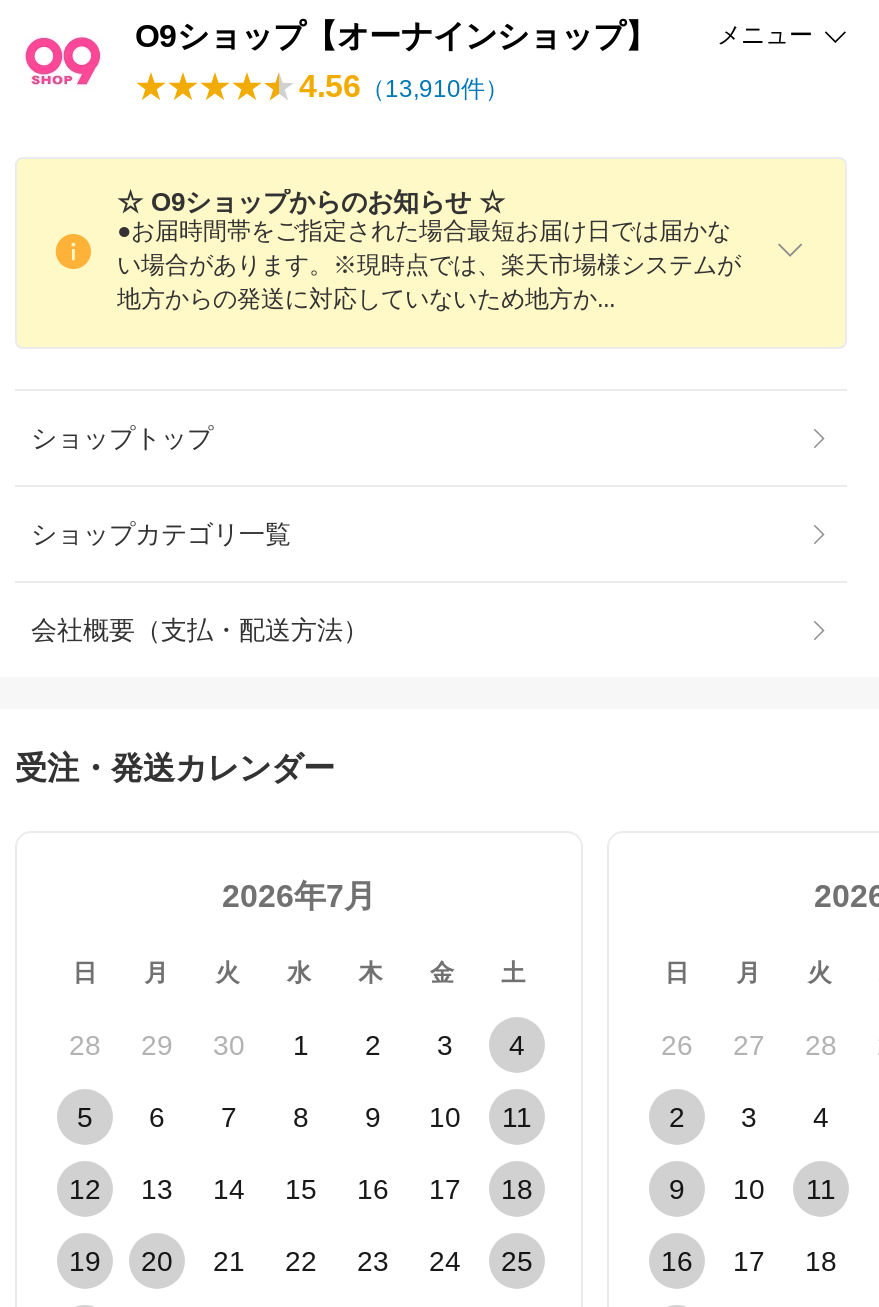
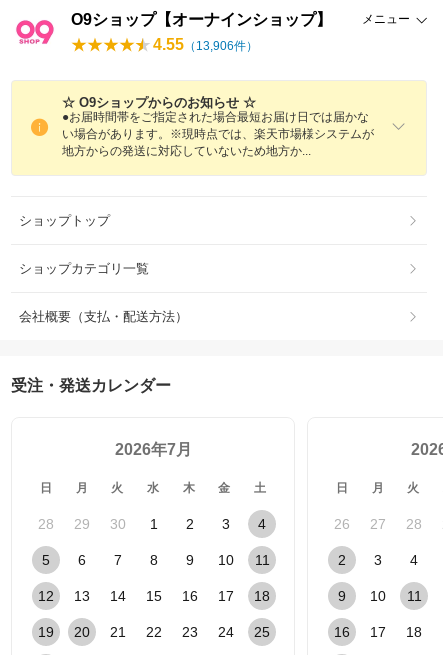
- 4.56（13,910件）
+ 4.55（13,906件）
